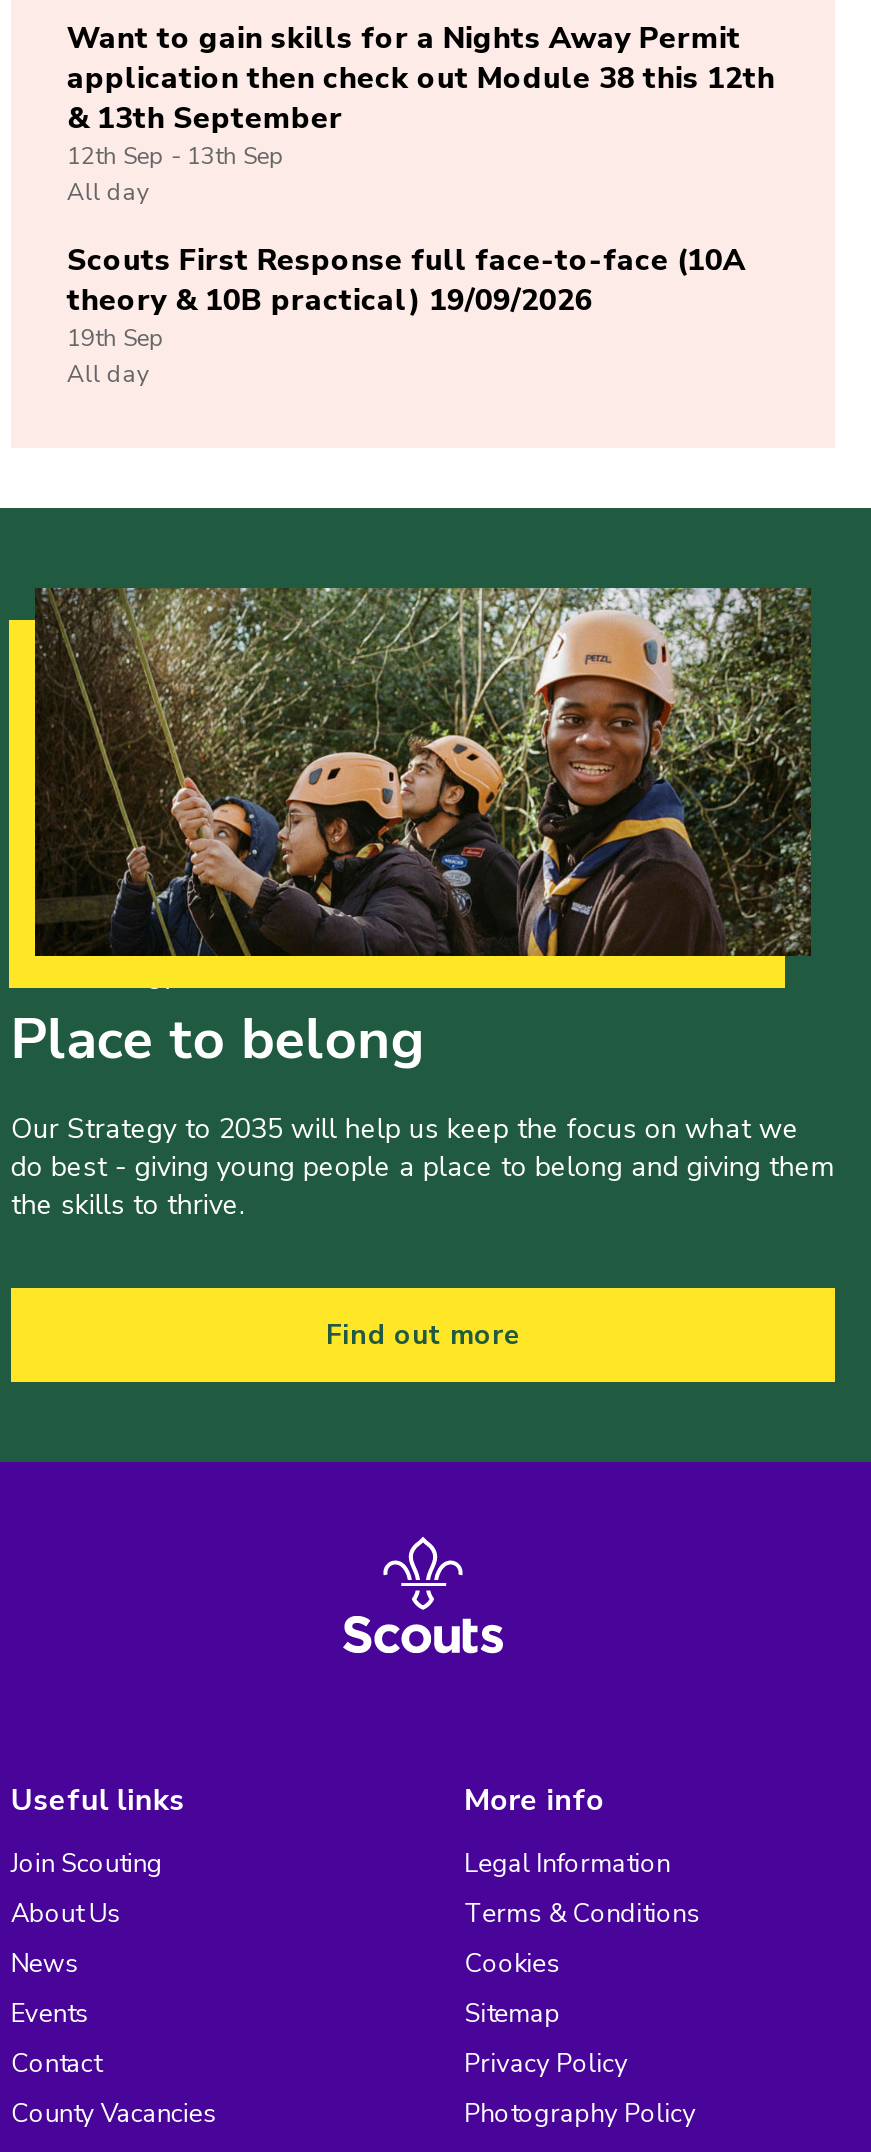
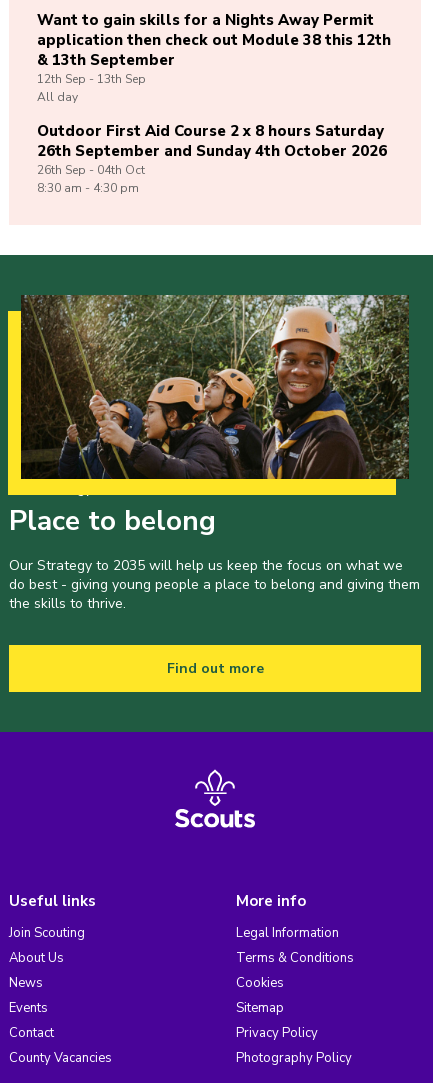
- Scouts First Response full face-to-face (10A
- theory & 10B practical) 19/09/2026
- 19th Sep
- All day
+ Outdoor First Aid Course 2 x 8 hours Saturday
+ 26th September and Sunday 4th October 2026
+ 26th Sep - 04th Oct
+ 8:30 am - 4:30 pm
